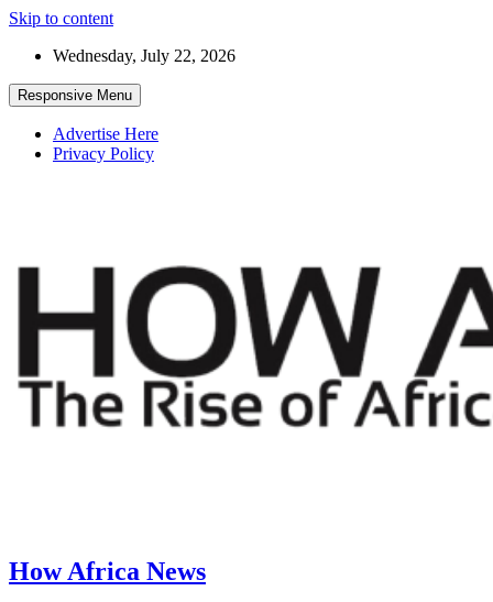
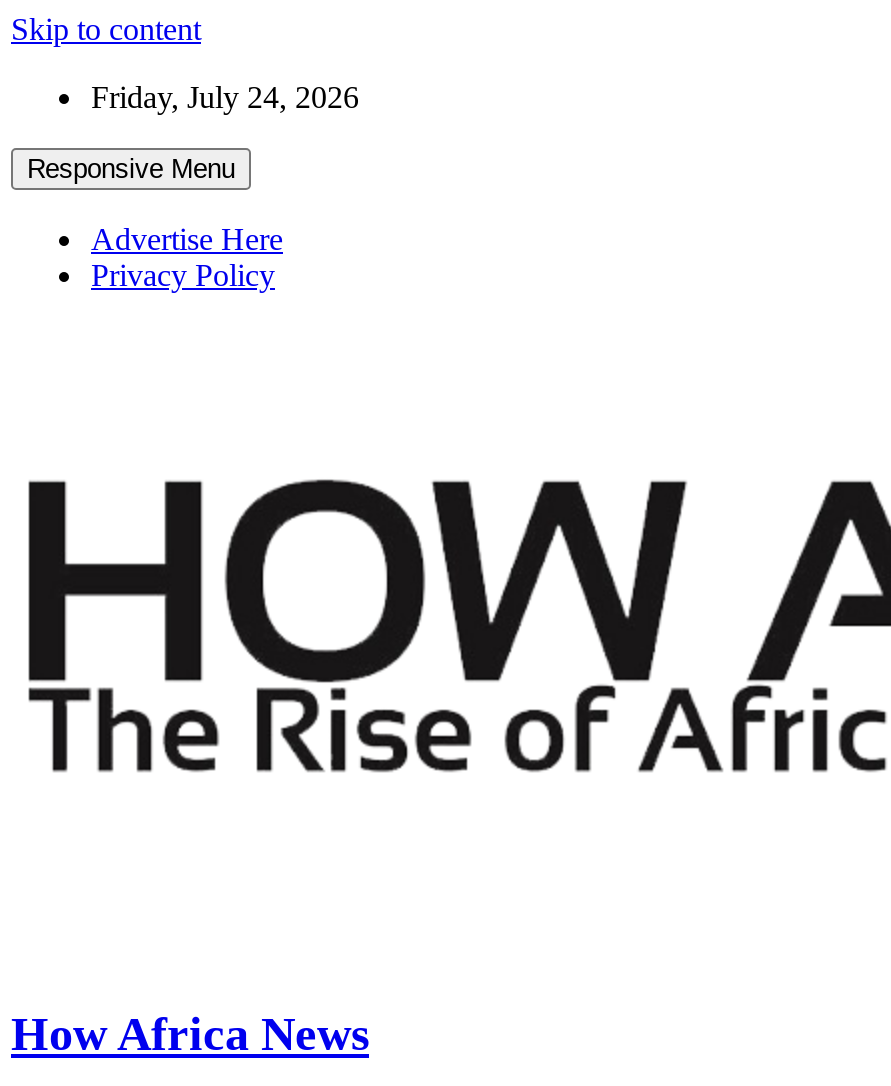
- Wednesday, July 22, 2026
+ Friday, July 24, 2026
